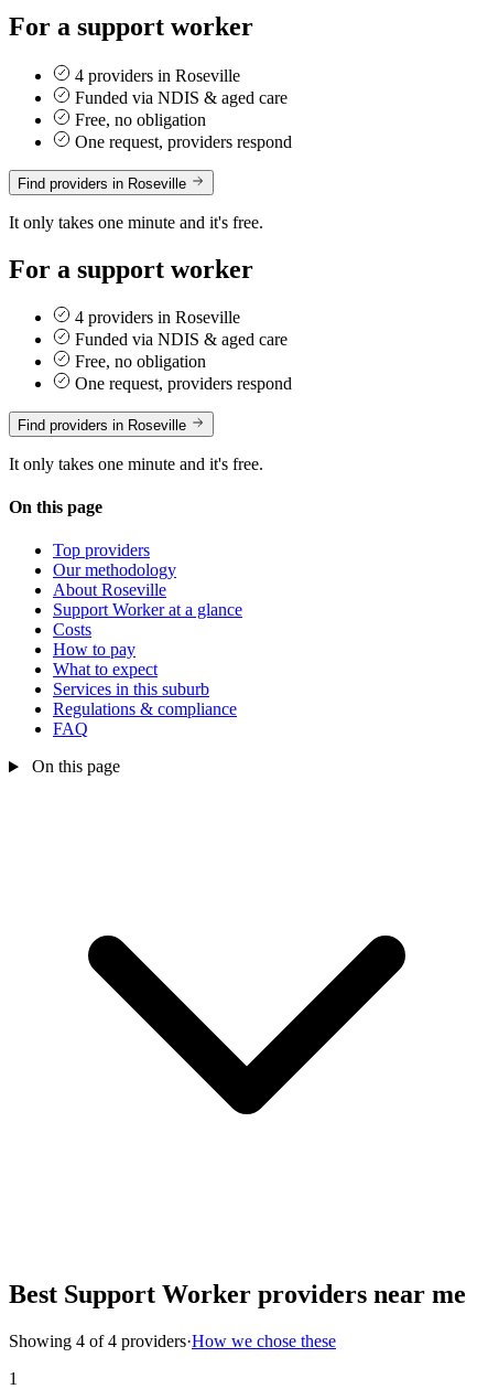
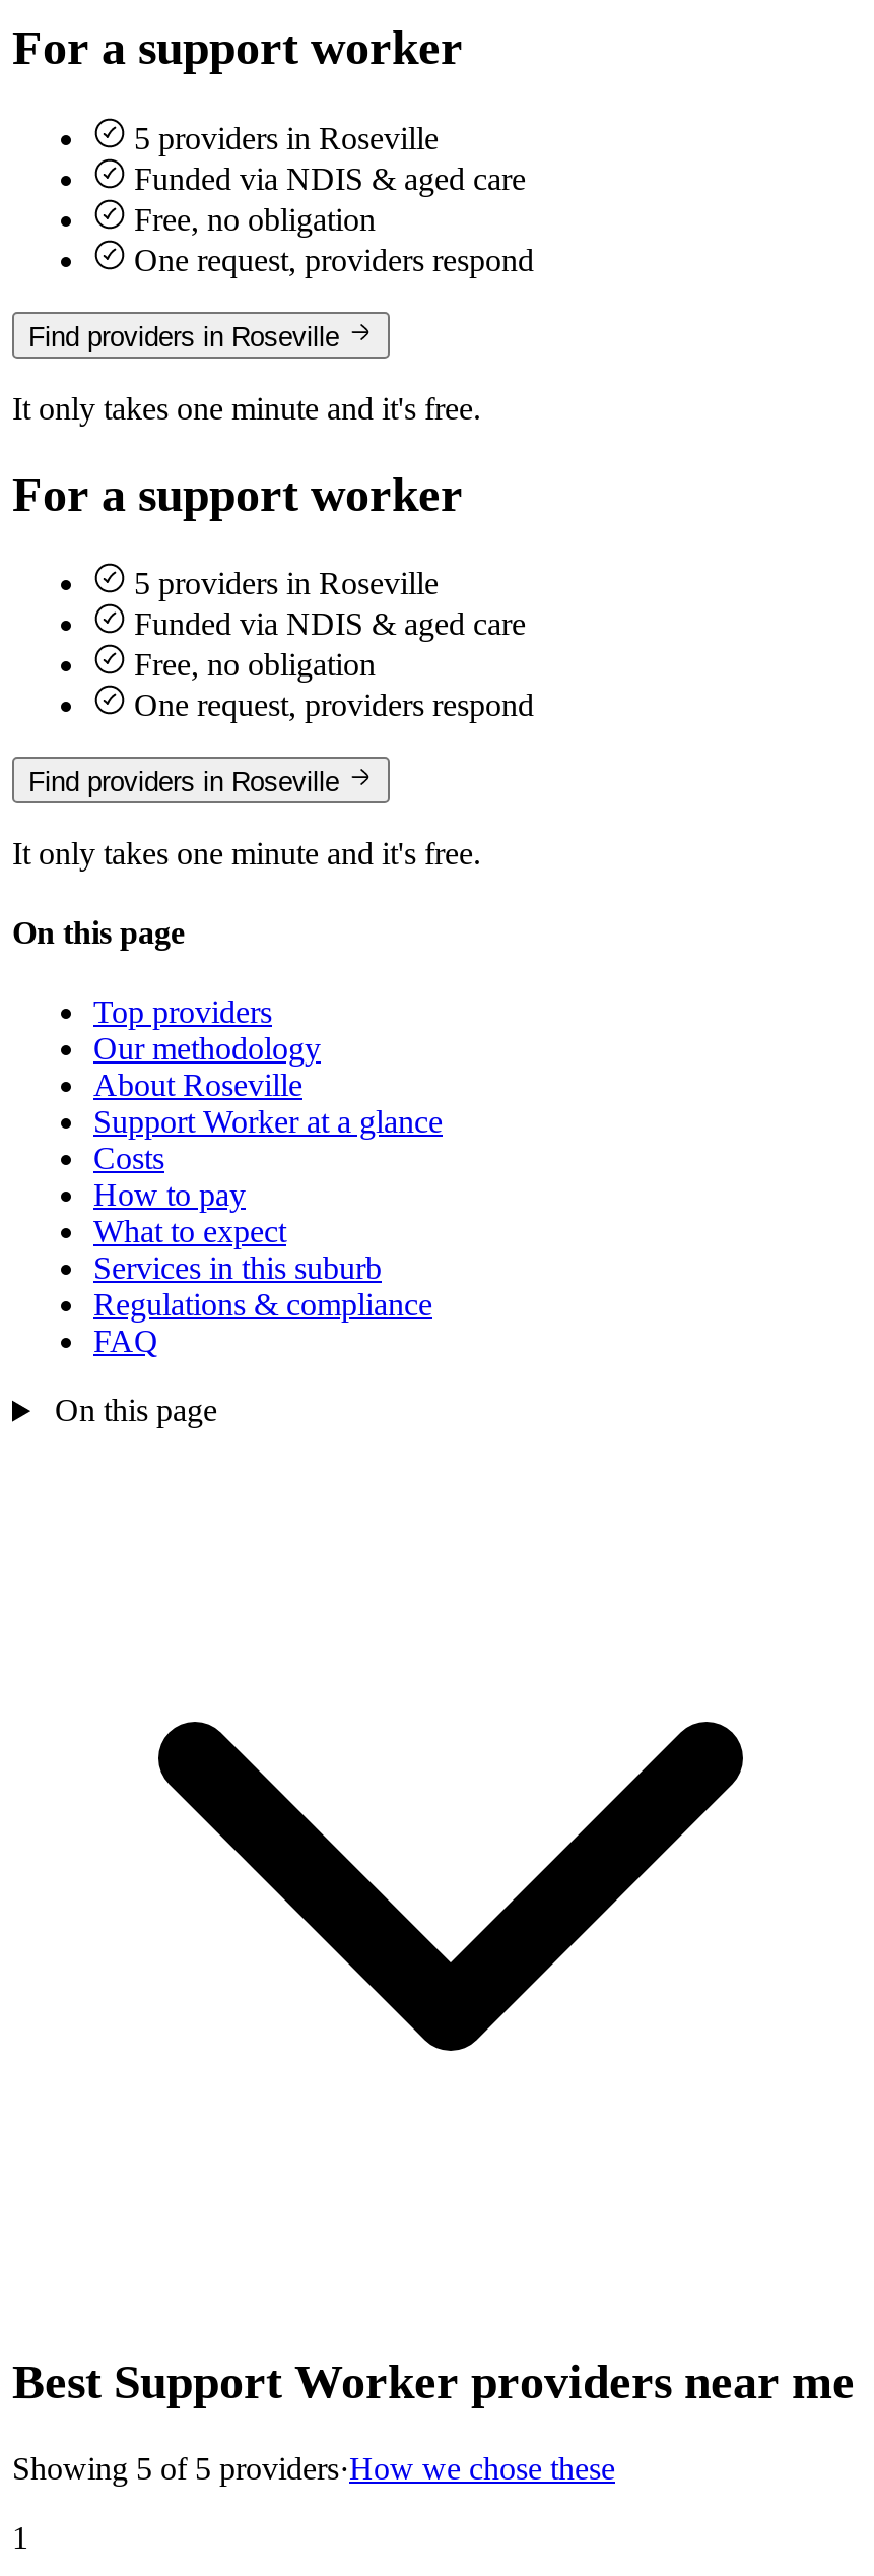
- 4 providers in Roseville
+ 5 providers in Roseville

- 4 providers in Roseville
+ 5 providers in Roseville

- Showing 4 of 4 providers·How we chose these
+ Showing 5 of 5 providers·How we chose these
